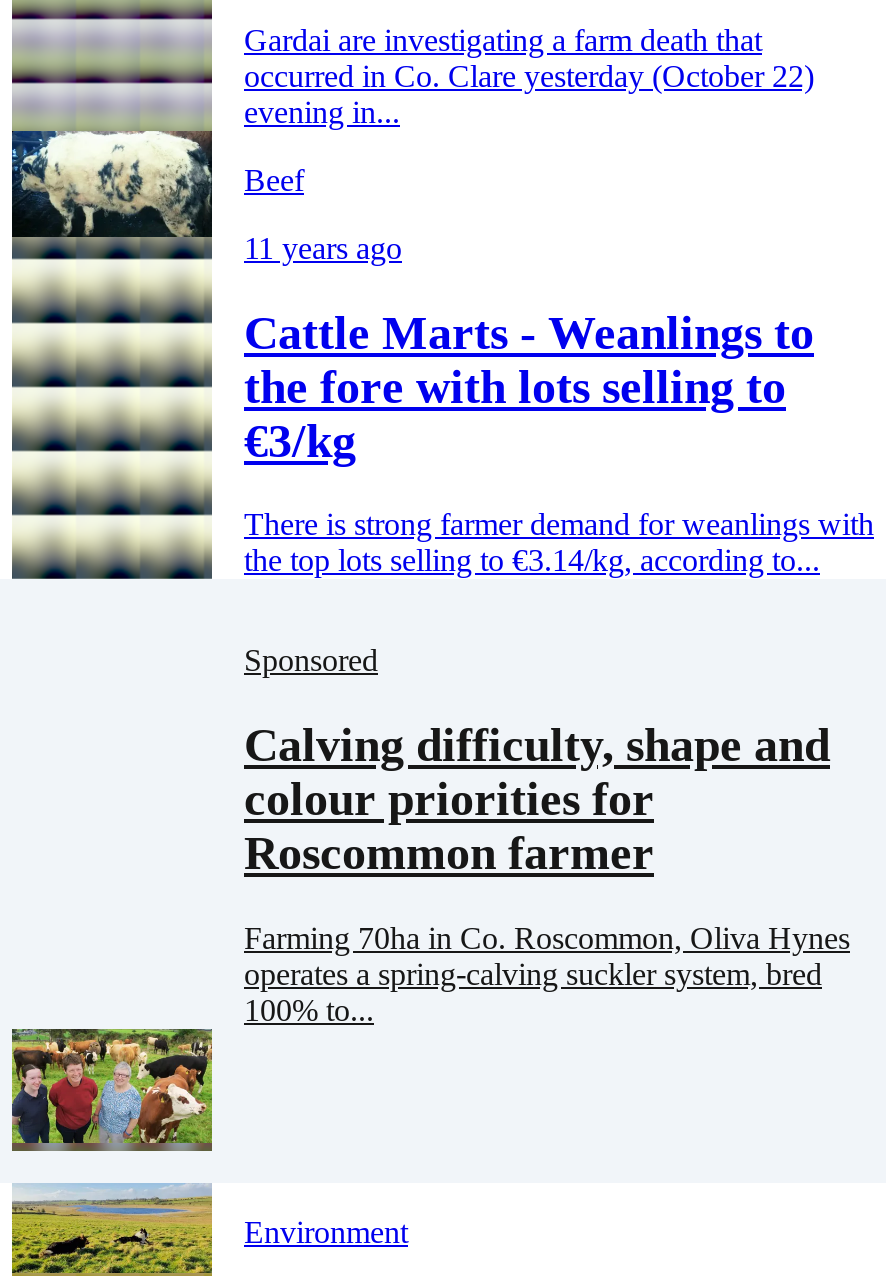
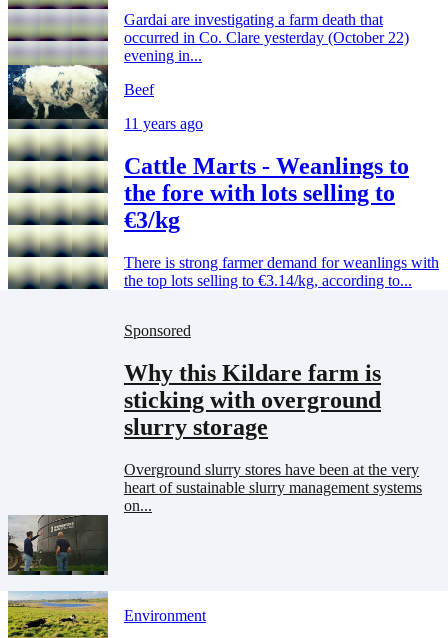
- Calving difficulty, shape and
- colour priorities for
- Roscommon farmer
+ Why this Kildare farm is
+ sticking with overground
+ slurry storage

- Farming 70ha in Co. Roscommon, Oliva Hynes
- operates a spring-calving suckler system, bred
- 100% to...
+ Overground slurry stores have been at the very
+ heart of sustainable slurry management systems
+ on...

- [image]
+ [image]
